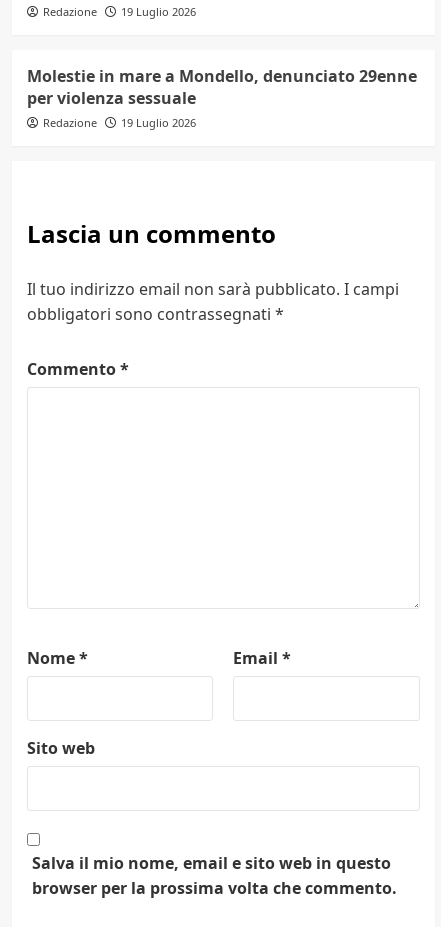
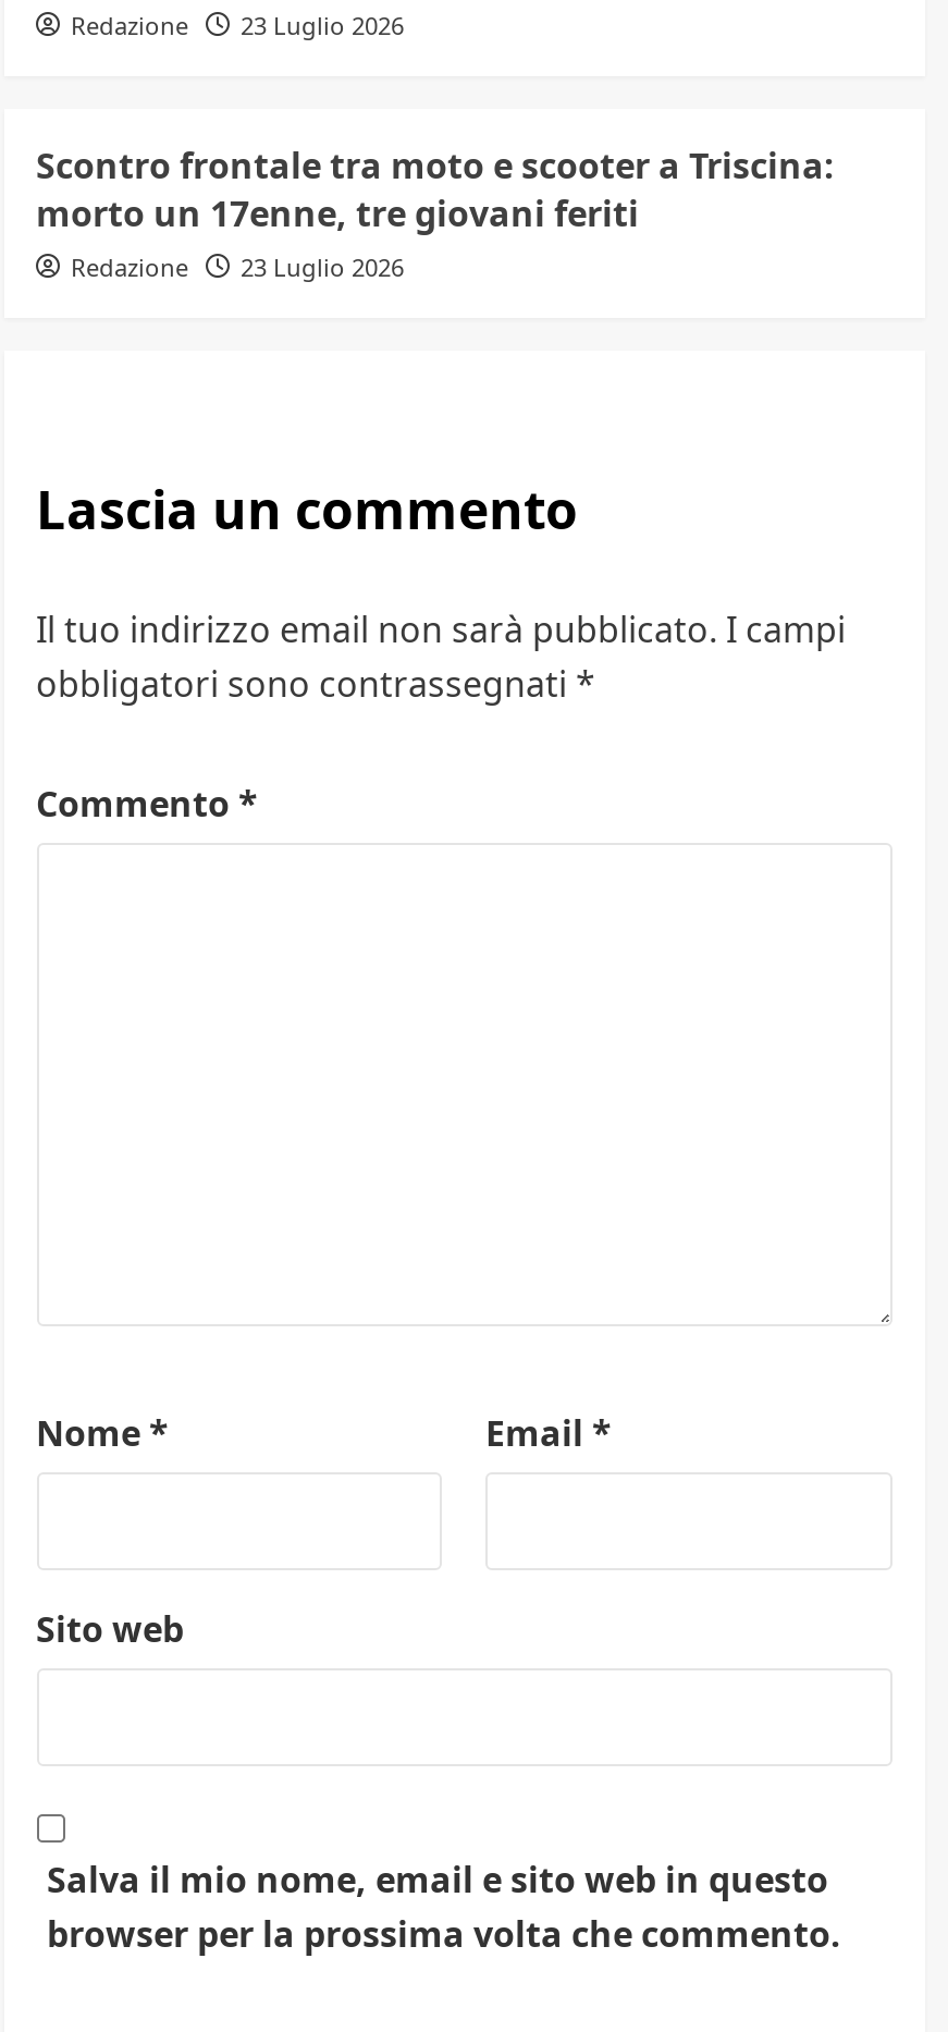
- Redazione 19 Luglio 2026
+ Redazione 23 Luglio 2026

- Molestie in mare a Mondello, denunciato 29enne
- per violenza sessuale
+ Scontro frontale tra moto e scooter a Triscina:
+ morto un 17enne, tre giovani feriti

- Redazione 19 Luglio 2026
+ Redazione 23 Luglio 2026
